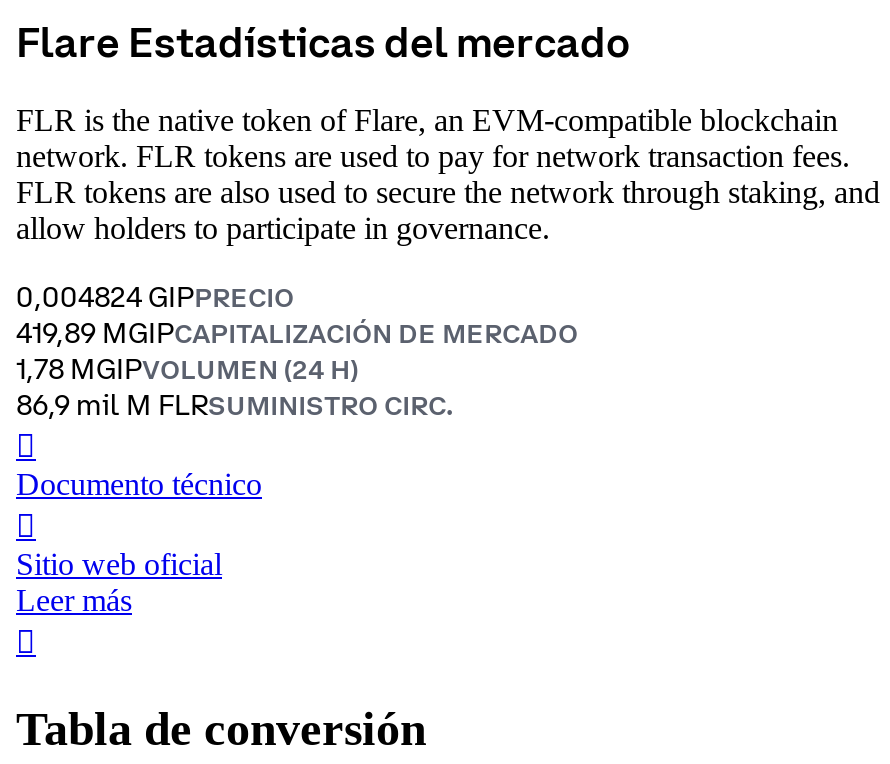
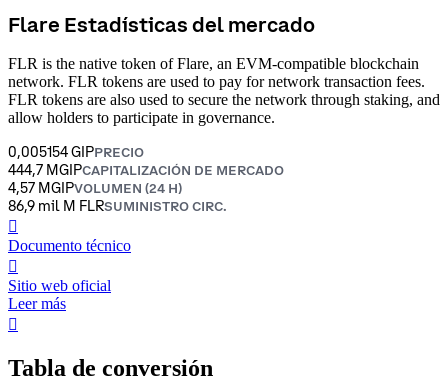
- 0,004824 GIPPRECIO
+ 0,005154 GIPPRECIO

- 419,89 MGIPCAPITALIZACIÓN DE MERCADO
+ 444,7 MGIPCAPITALIZACIÓN DE MERCADO

- 1,78 MGIPVOLUMEN (24 H)
+ 4,57 MGIPVOLUMEN (24 H)
